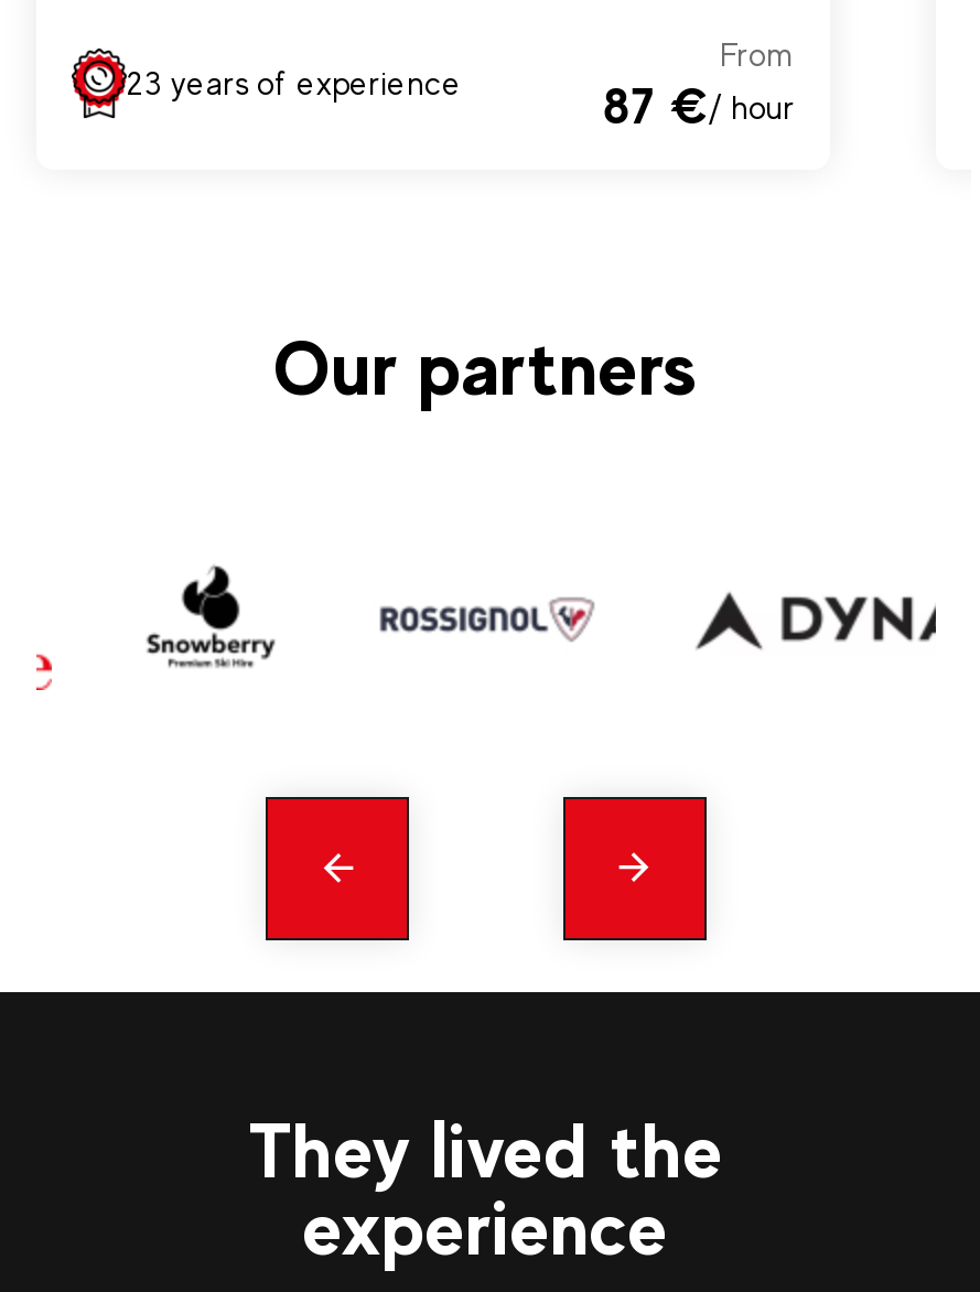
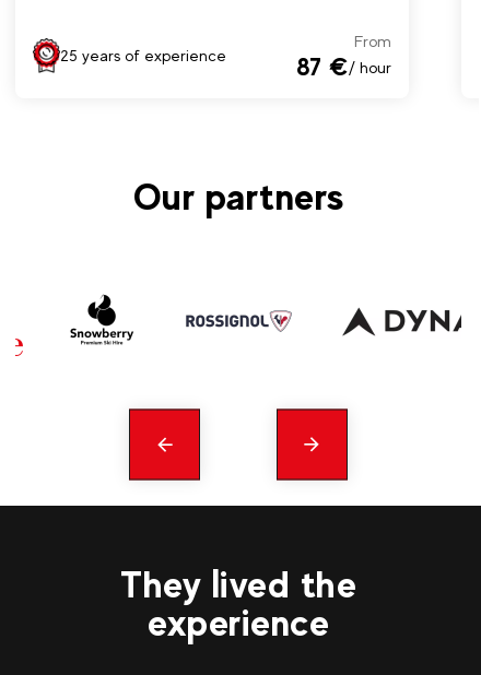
- 23 years of experience
+ 25 years of experience
